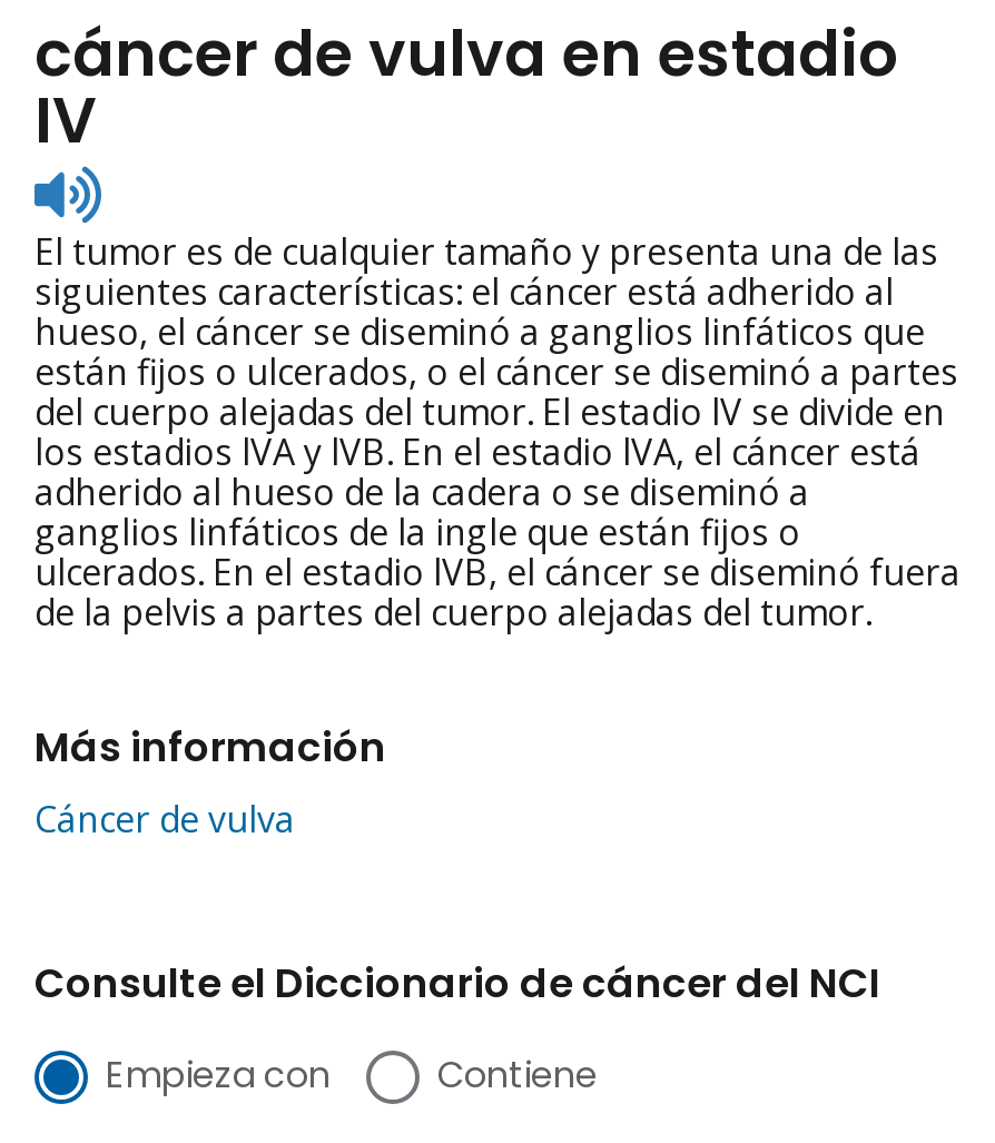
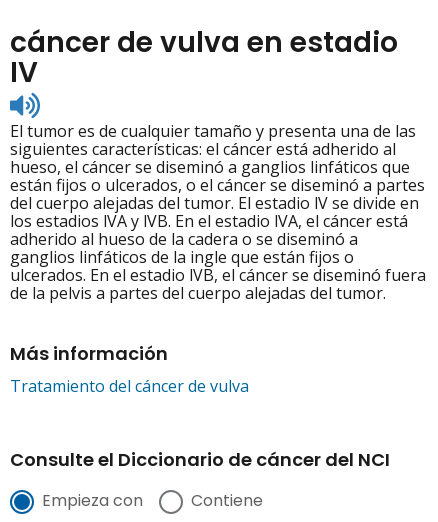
- Cáncer de vulva
+ Tratamiento del cáncer de vulva
